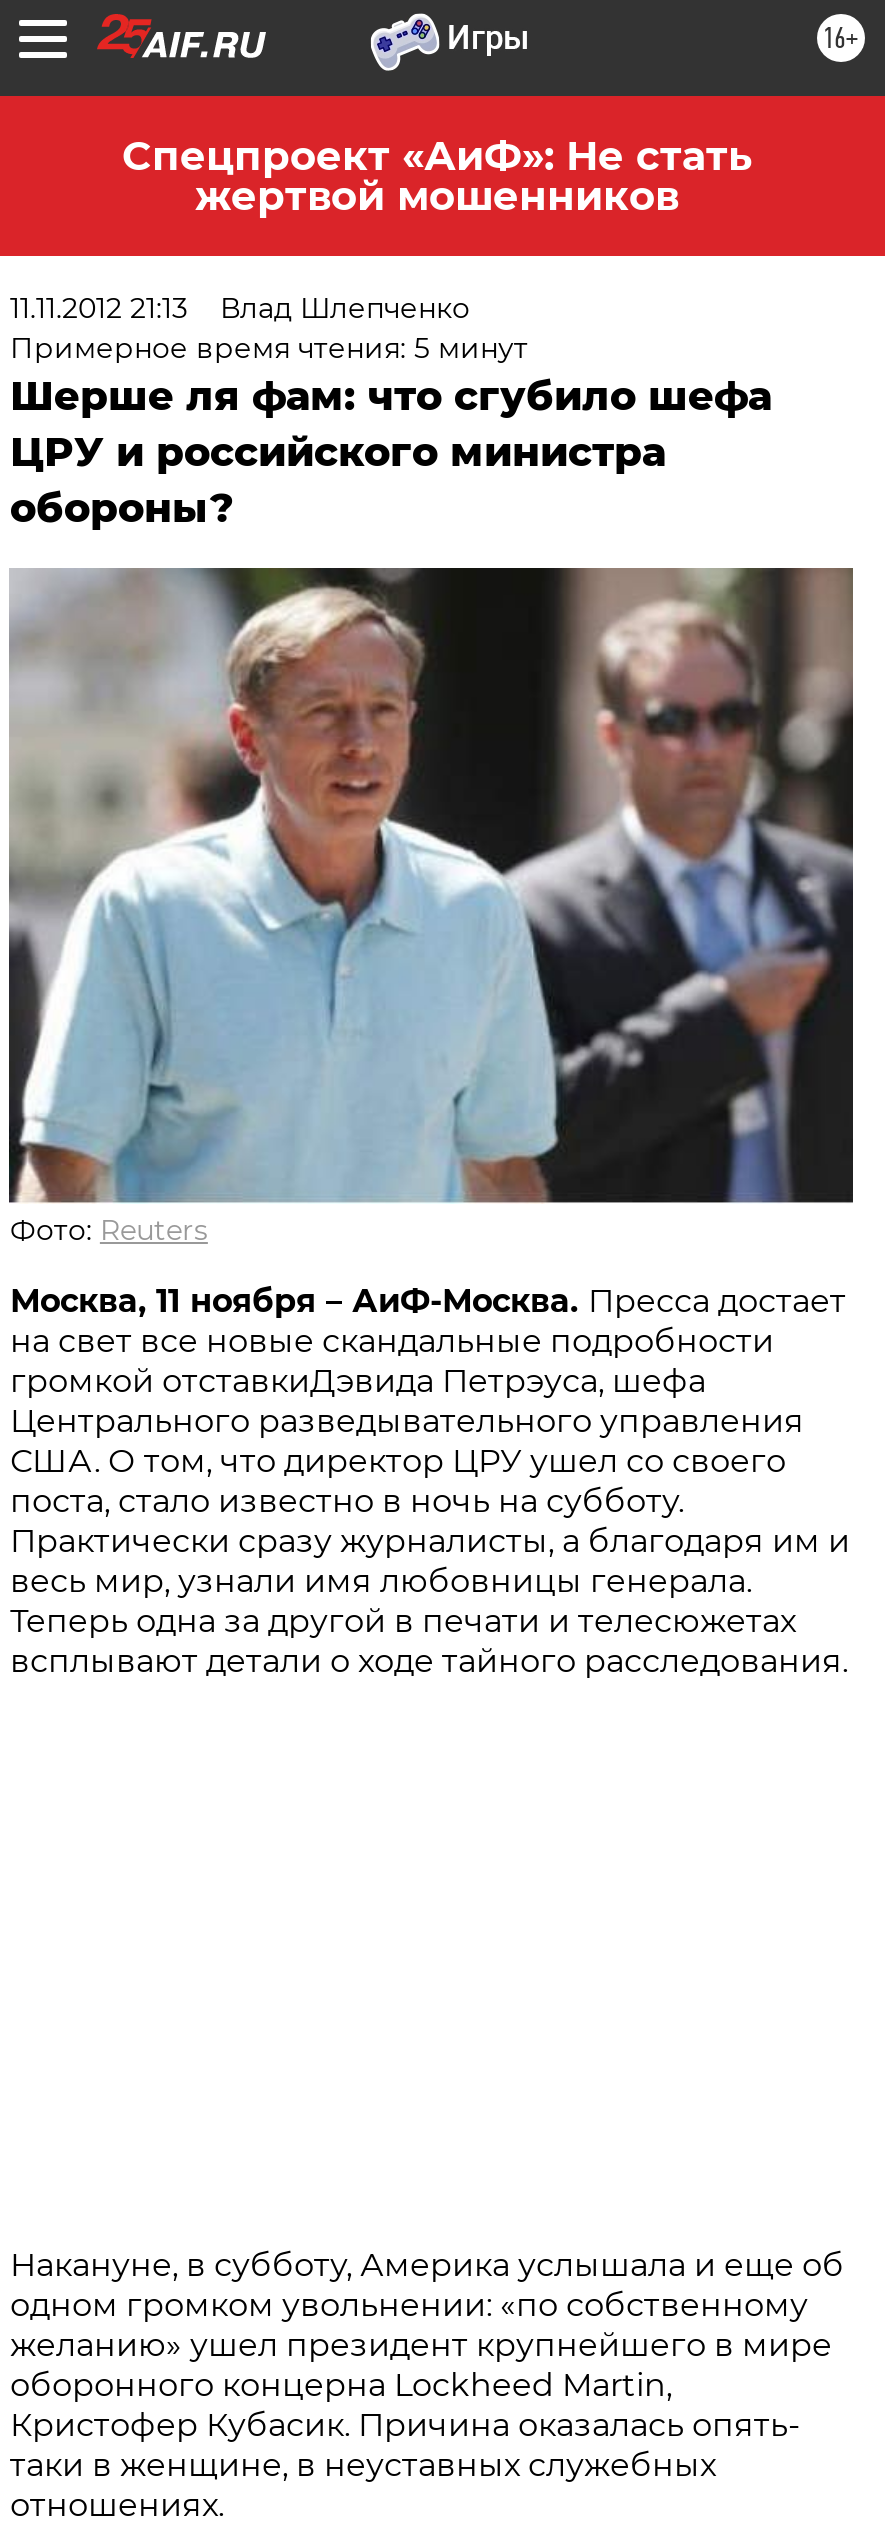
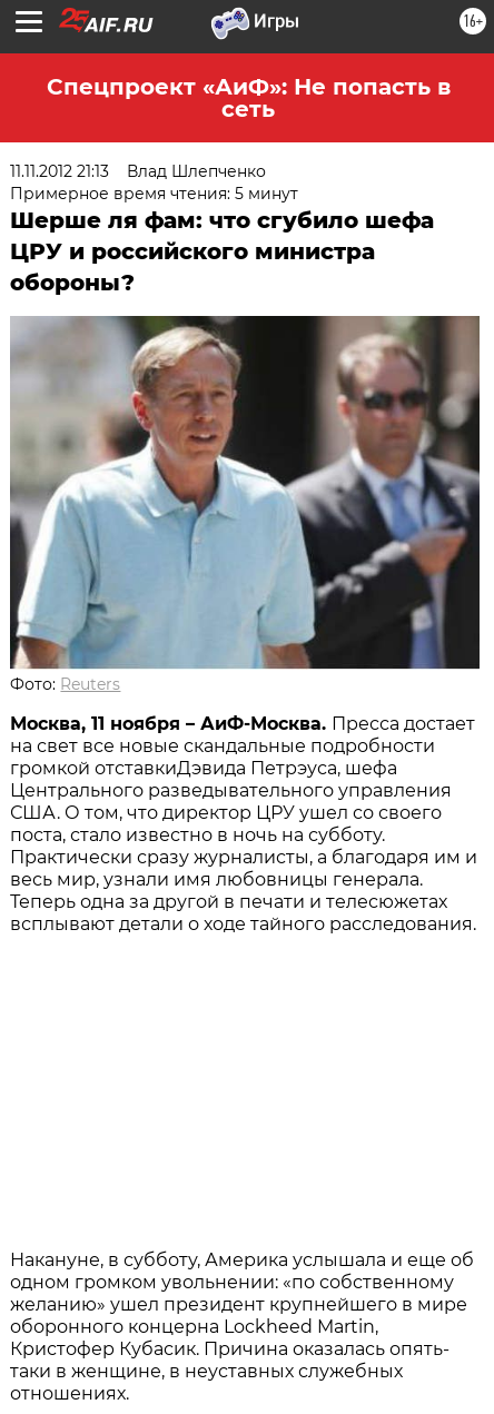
- Спецпроект «АиФ»: Не стать
- жертвой мошенников
+ Спецпроект «АиФ»: Не попасть в
+ сеть
